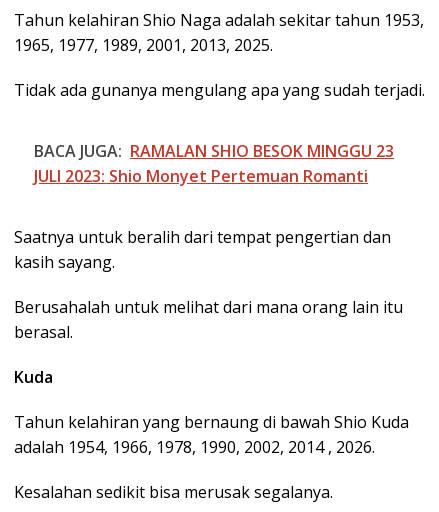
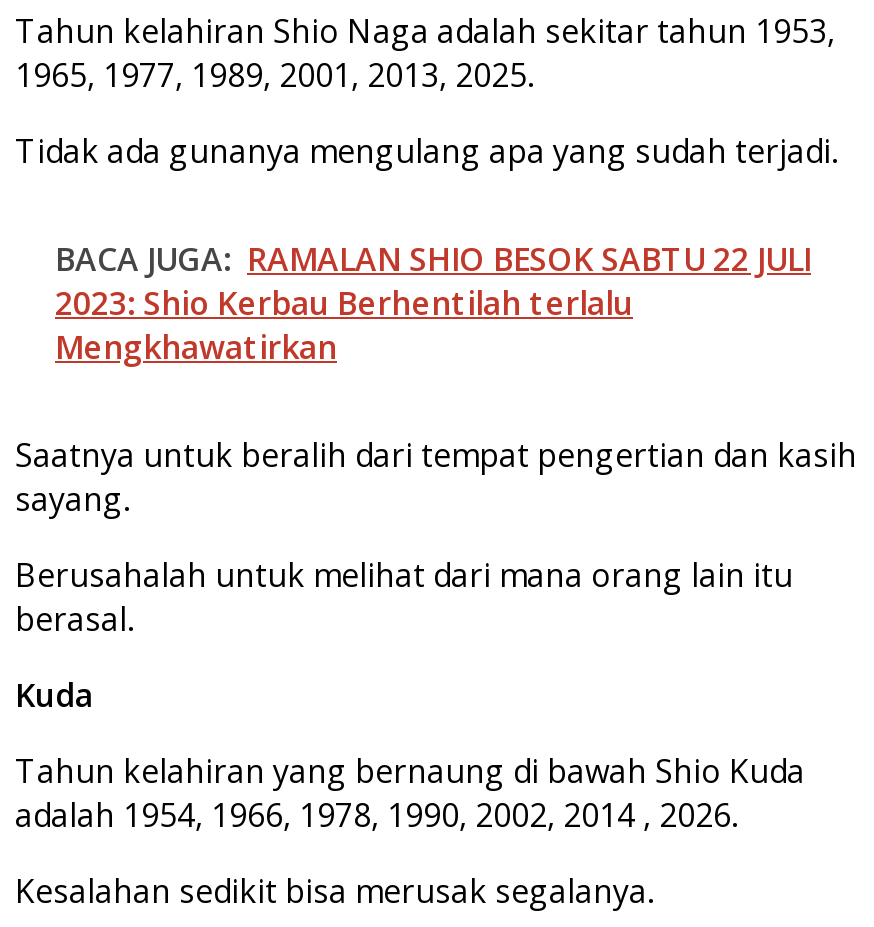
- BACA JUGA: RAMALAN SHIO BESOK MINGGU 23
- JULI 2023: Shio Monyet Pertemuan Romanti
+ BACA JUGA: RAMALAN SHIO BESOK SABTU 22 JULI
+ 2023: Shio Kerbau Berhentilah terlalu
+ Mengkhawatirkan
